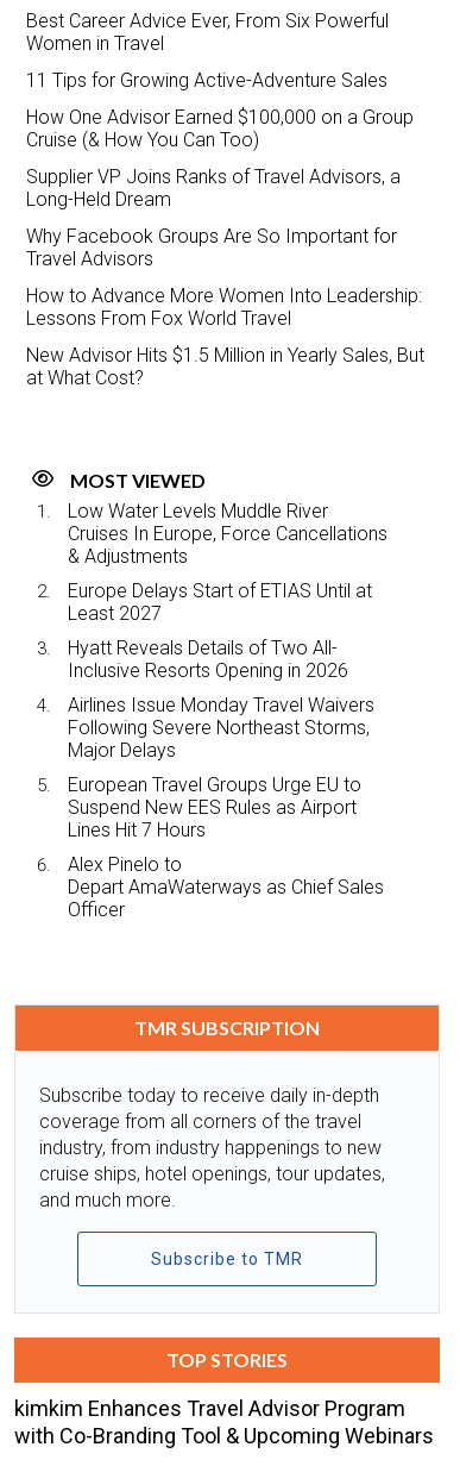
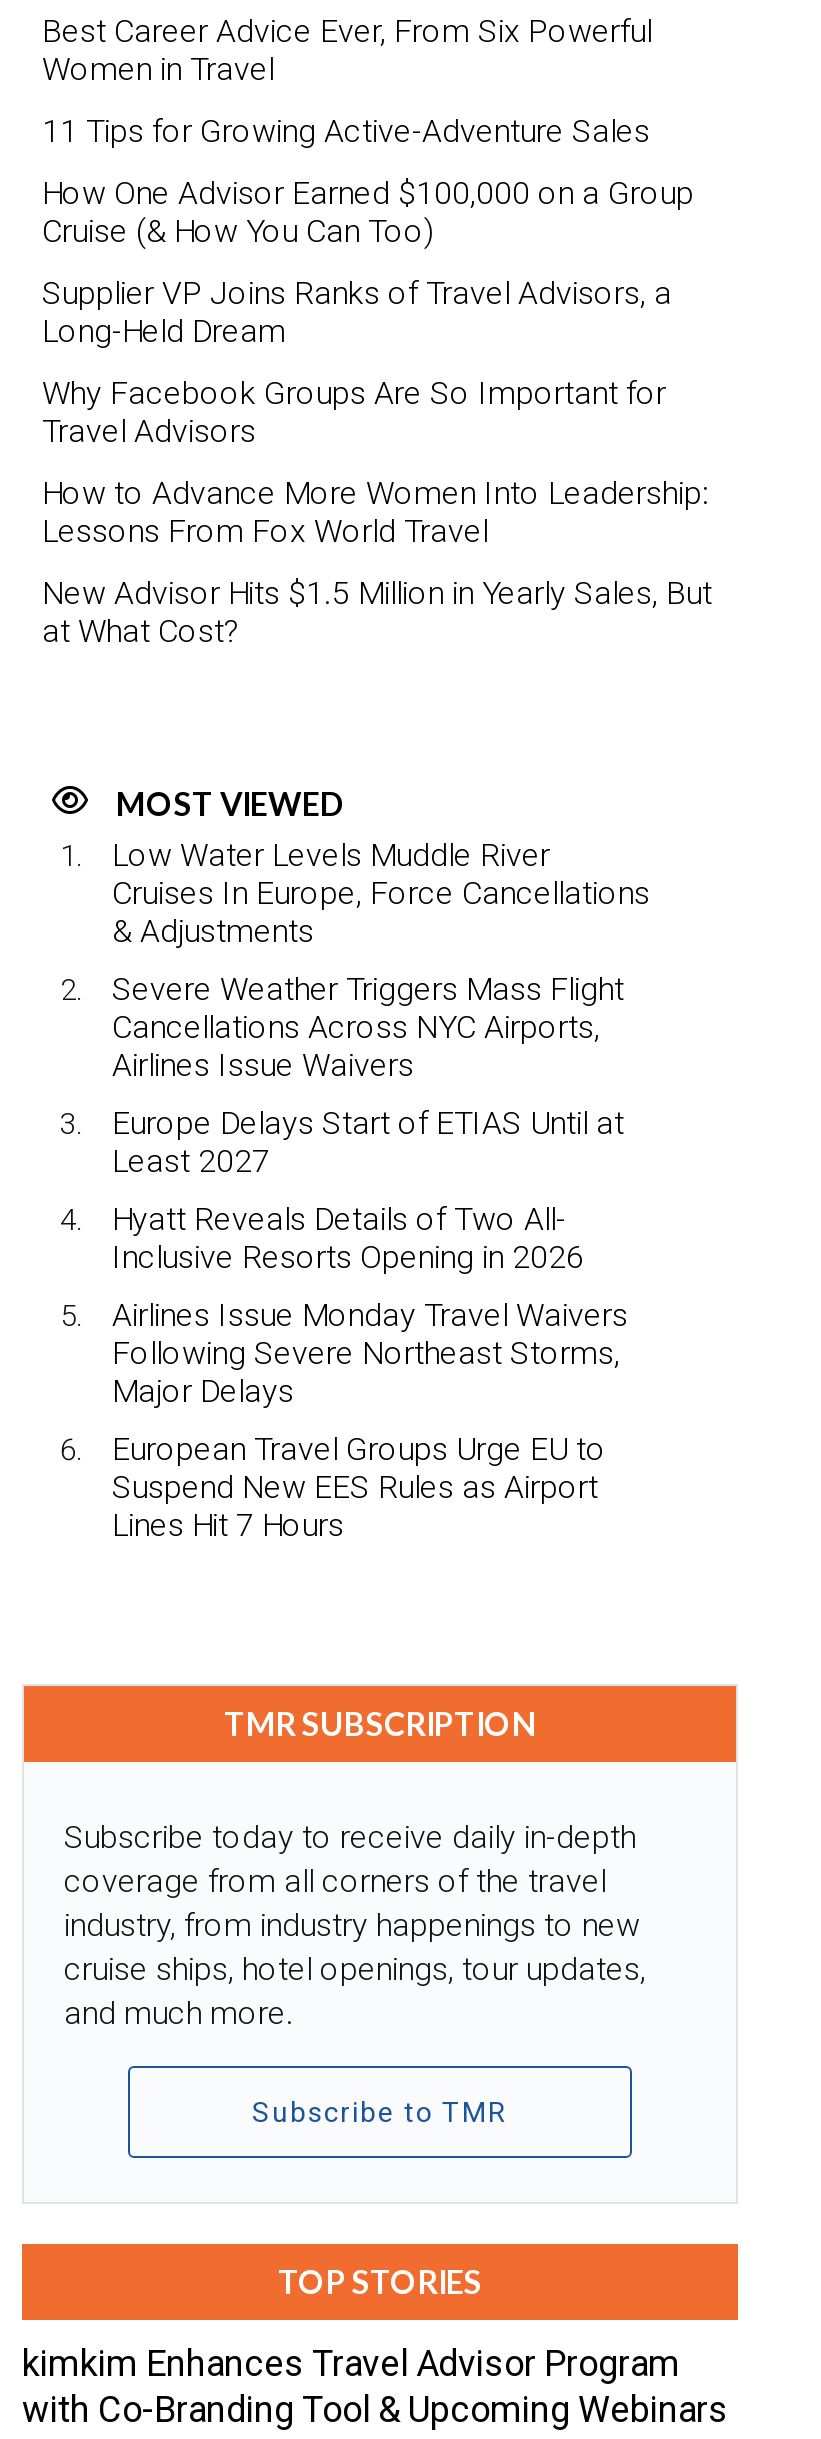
+ Severe Weather Triggers Mass Flight
+ Cancellations Across NYC Airports,
+ Airlines Issue Waivers

moved down: Europe Delays Start of ETIAS Until at | Least 2027 | Hyatt Reveals Details of Two All- | ... | Suspend New EES Rules as Airport | Lines Hit 7 Hours

- Alex Pinelo to
- Depart AmaWaterways as Chief Sales
- Officer
